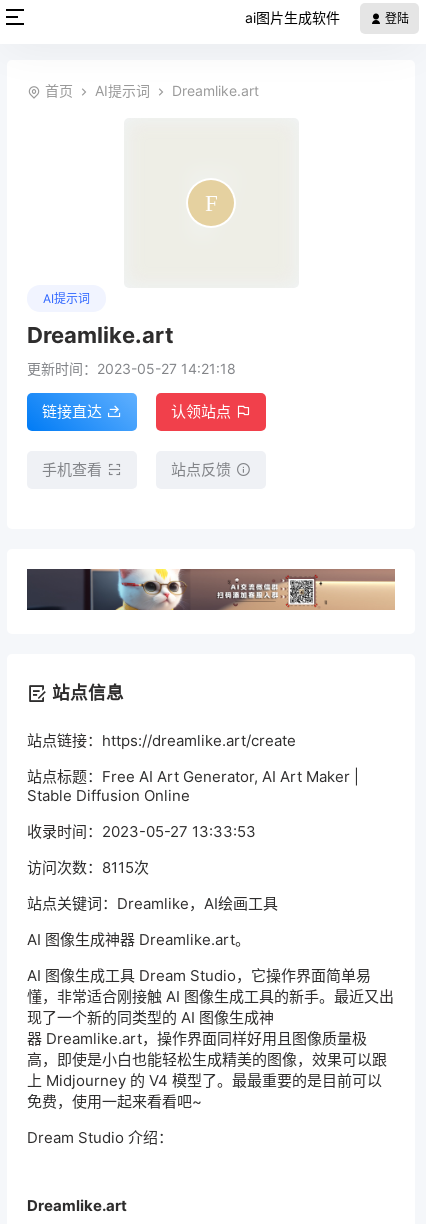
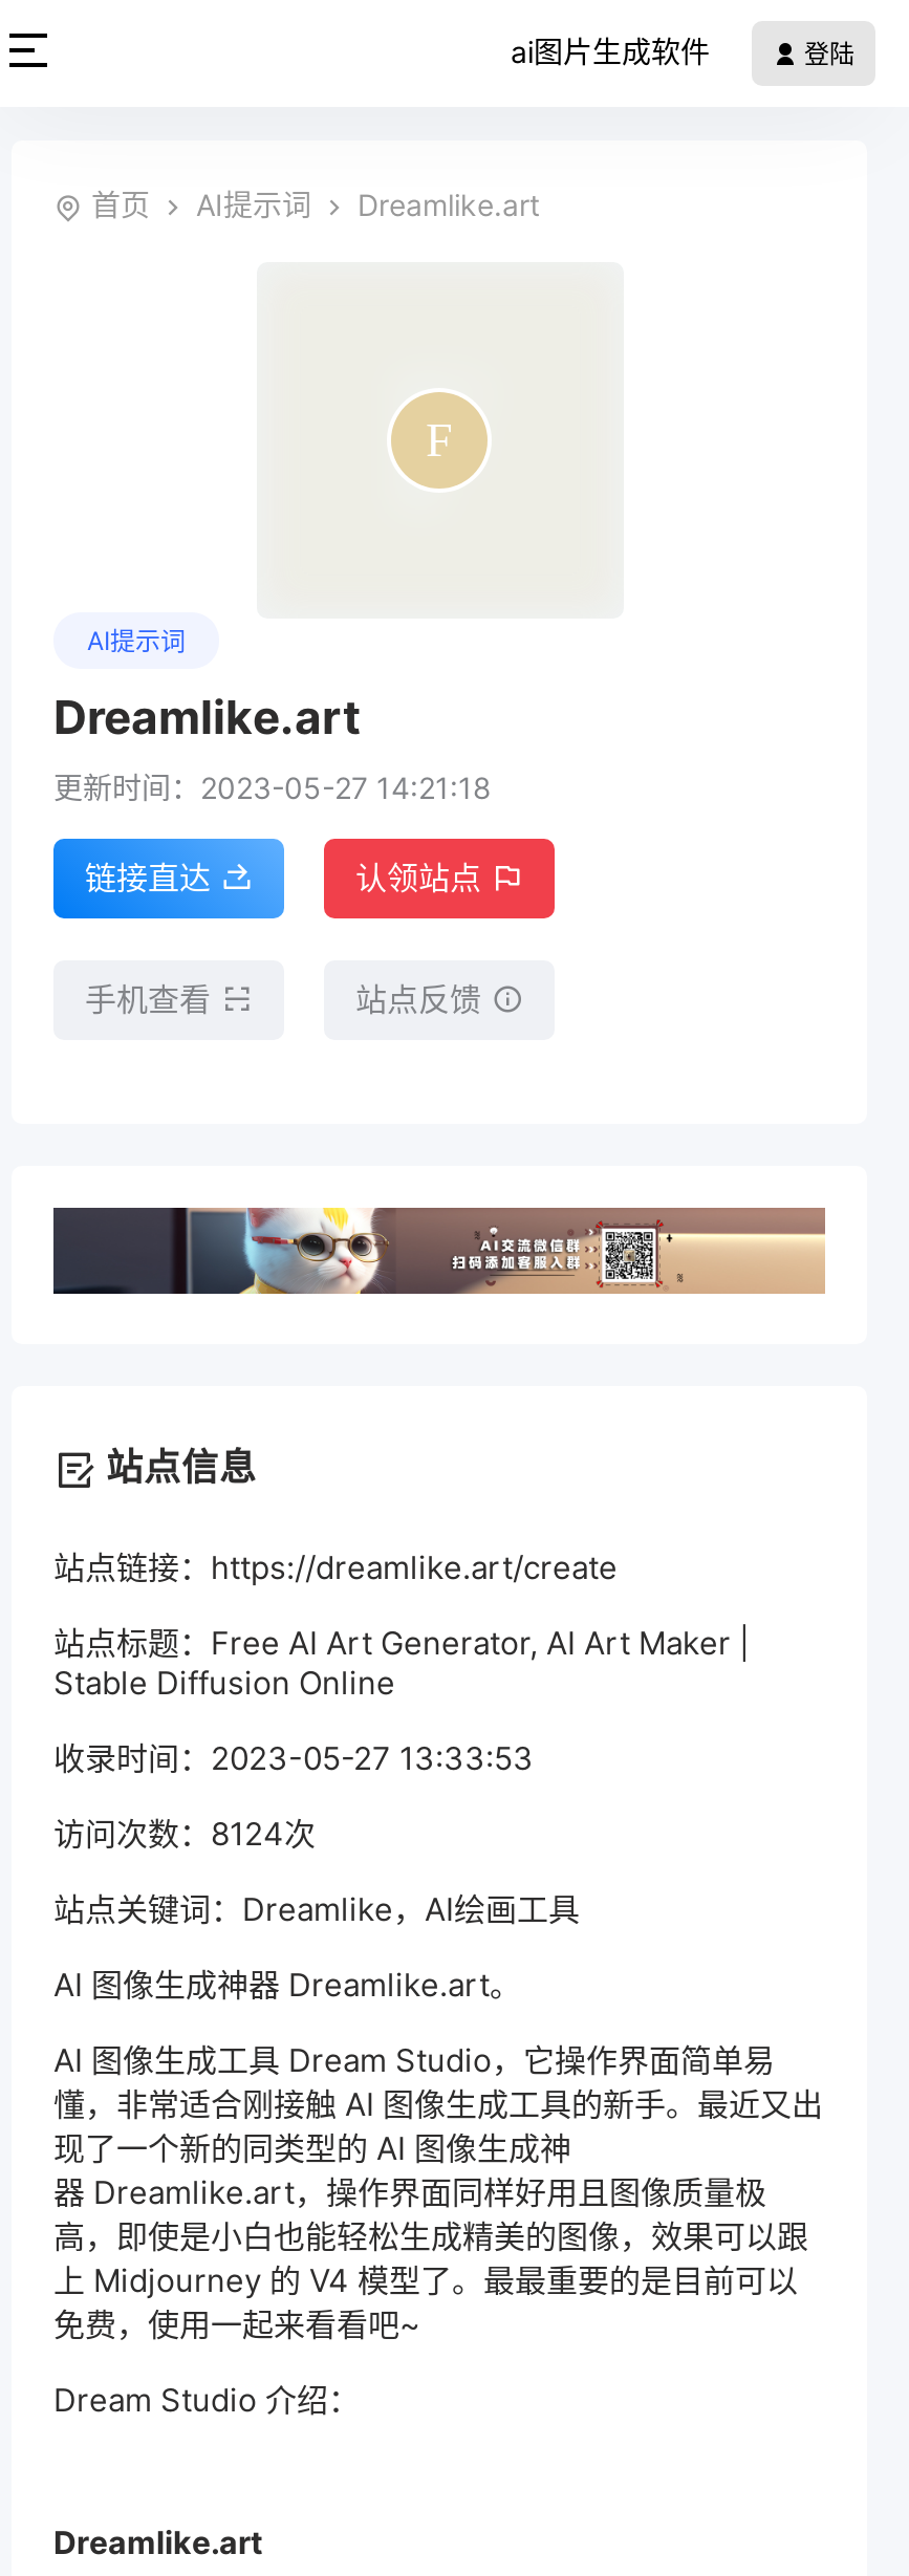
- 访问次数：8115次
+ 访问次数：8124次
